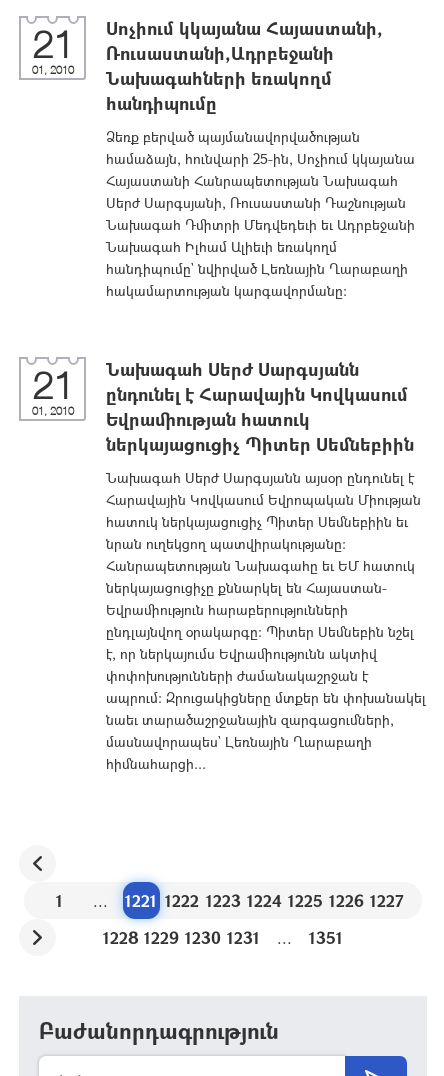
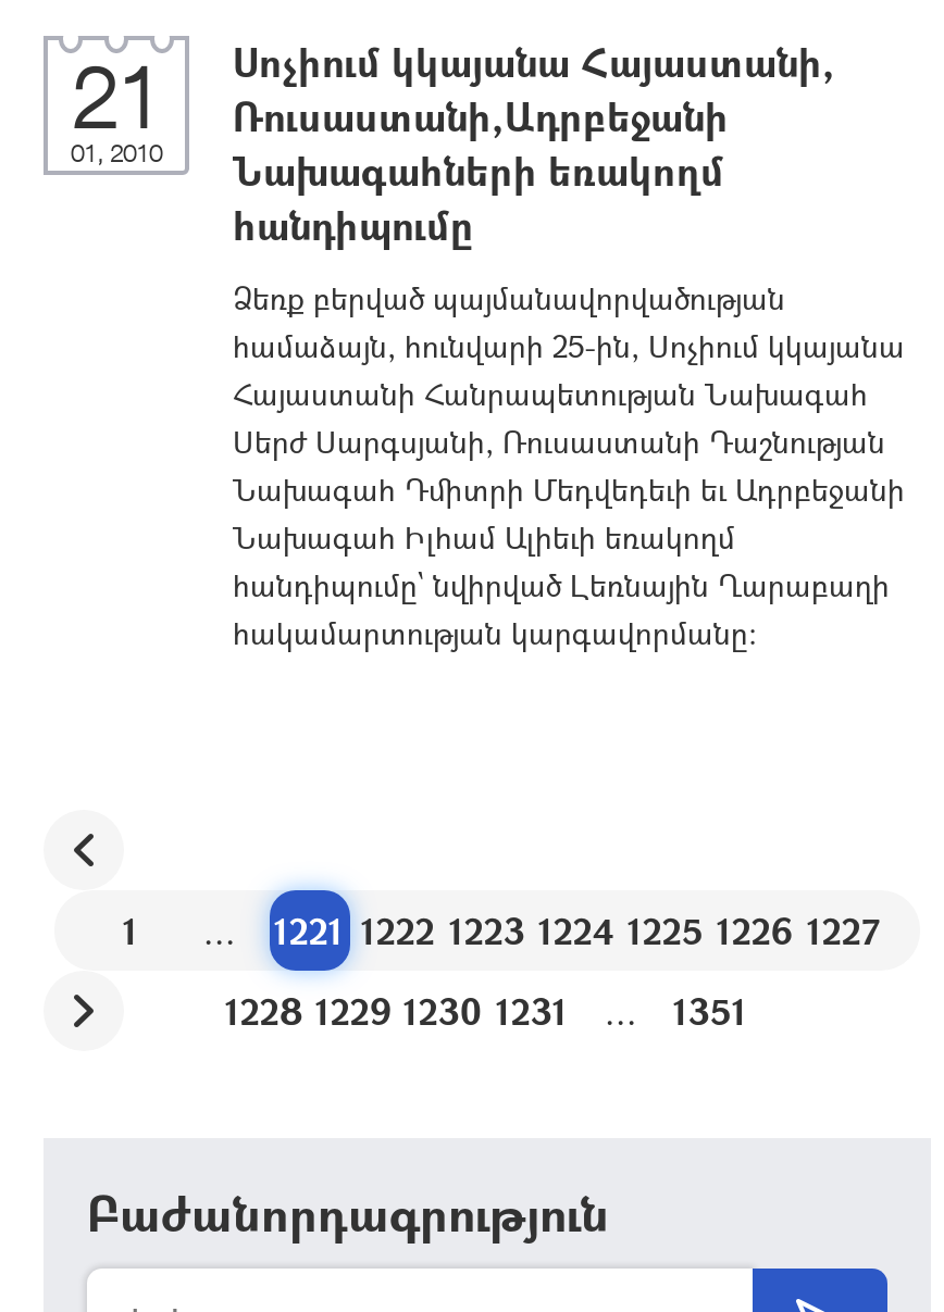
- Նախագահ Սերժ Սարգսյանն
- ընդունել է Հարավային Կովկասում
- Եվրամիության հատուկ
- ներկայացուցիչ Պիտեր Սեմնեբիին
- Նախագահ Սերժ Սարգսյանն այսօր ընդունել է
- Հարավային Կովկասում Եվրոպական Միության
- հատուկ ներկայացուցիչ Պիտեր Սեմնեբիին եւ
- նրան ուղեկցող պատվիրակությանը:
- Հանրապետության Նախագահը եւ ԵՄ հատուկ
- ներկայացուցիչը քննարկել են Հայաստան-
- Եվրամիություն հարաբերությունների
- ընդլայնվող օրակարգը: Պիտեր Սեմնեբին նշել
- է, որ ներկայումս Եվրամիությունն ակտիվ
- փոփոխությունների ժամանակաշրջան է
- ապրում: Զրուցակիցները մտքեր են փոխանակել
- նաեւ տարածաշրջանային զարգացումների,
- մասնավորապես` Լեռնային Ղարաբաղի
- հիմնահարցի...

- 21
- 01, 2010
